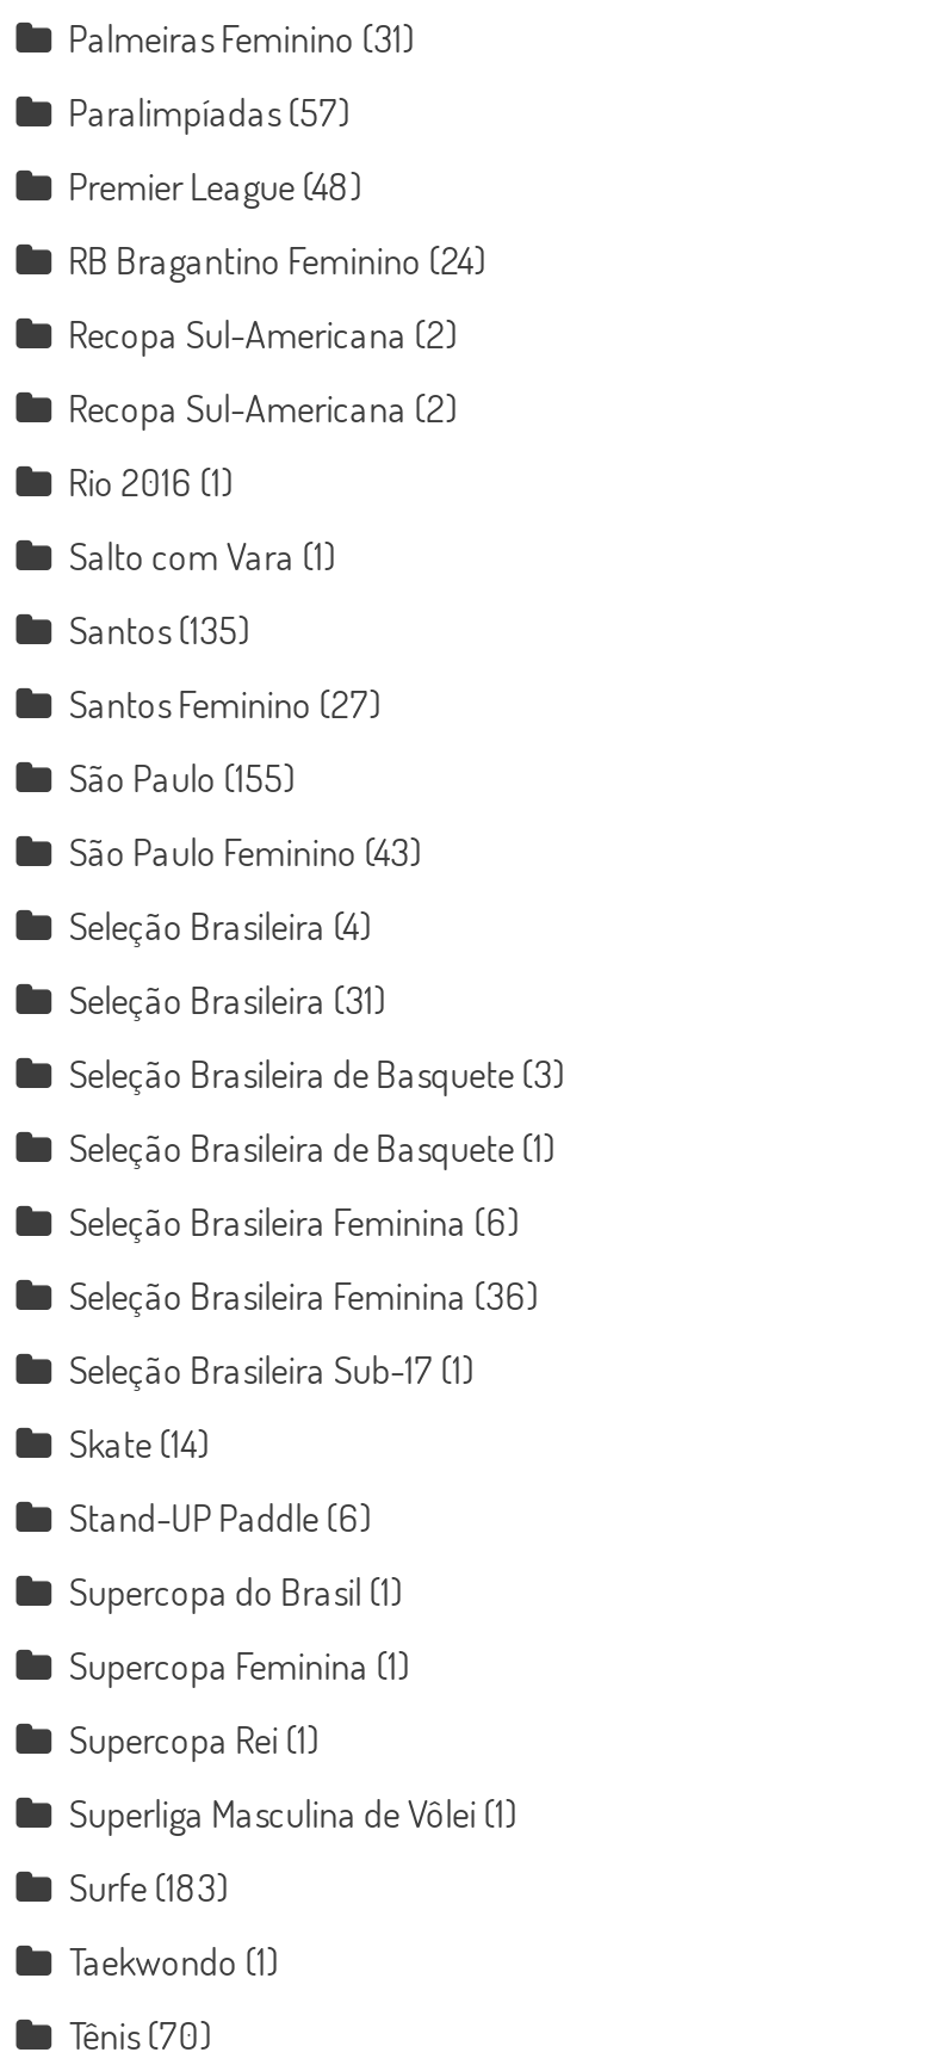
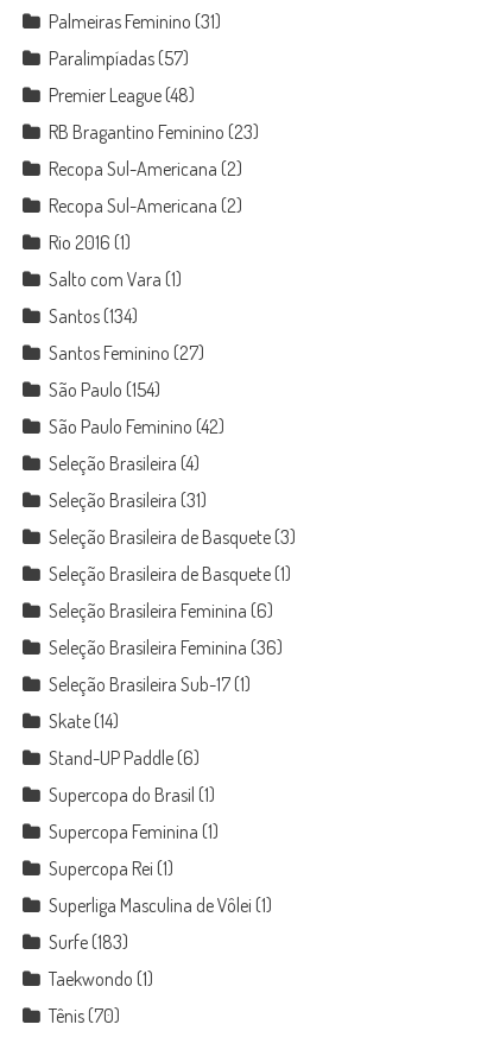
- RB Bragantino Feminino (24)
+ RB Bragantino Feminino (23)

- Santos (135)
+ Santos (134)

- São Paulo (155)
+ São Paulo (154)

- São Paulo Feminino (43)
+ São Paulo Feminino (42)
